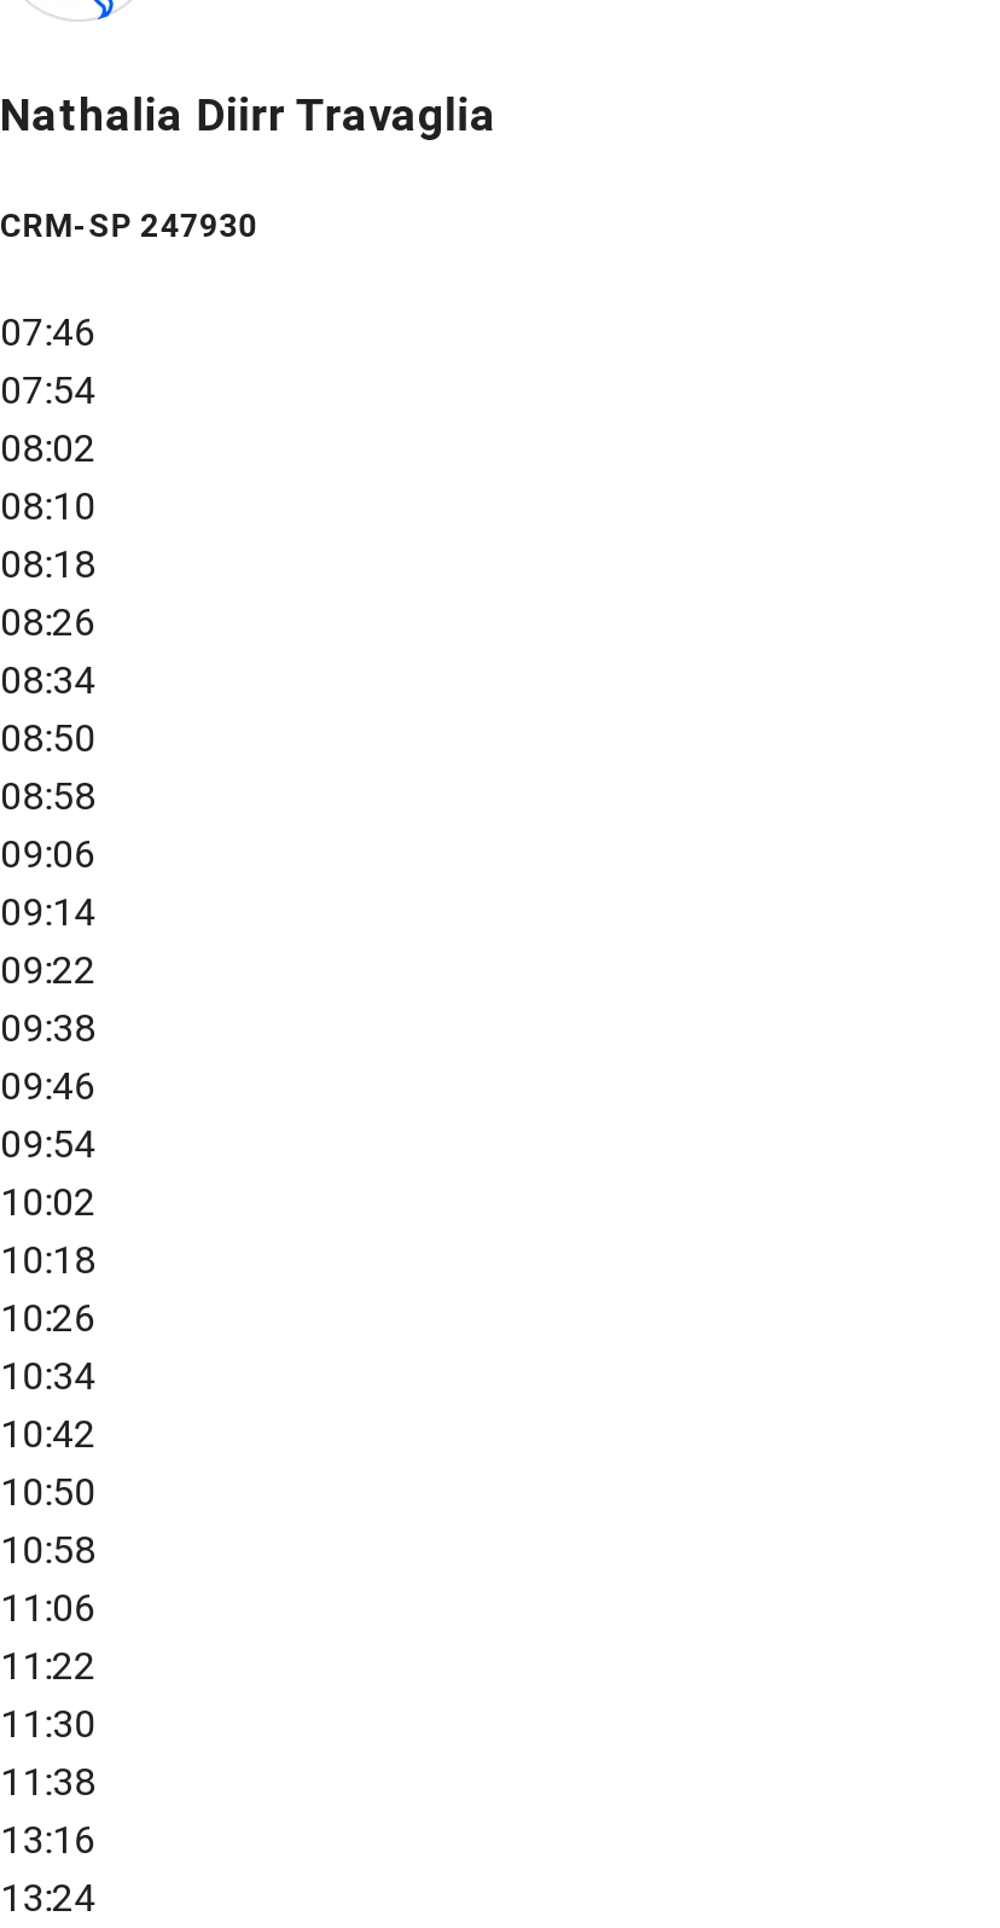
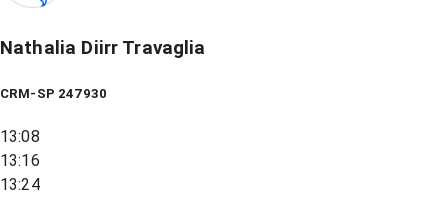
- 07:46
- 07:54
- 08:02
- 08:10
- 08:18
- 08:26
- 08:34
- 08:50
- 08:58
- 09:06
- 09:14
- 09:22
- 09:38
- 09:46
- 09:54
- 10:02
- 10:18
- 10:26
- 10:34
- 10:42
- 10:50
- 10:58
- 11:06
- 11:22
- 11:30
- 11:38
+ 13:08
